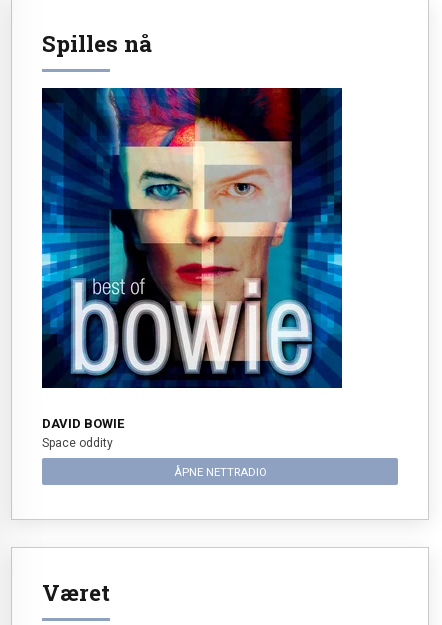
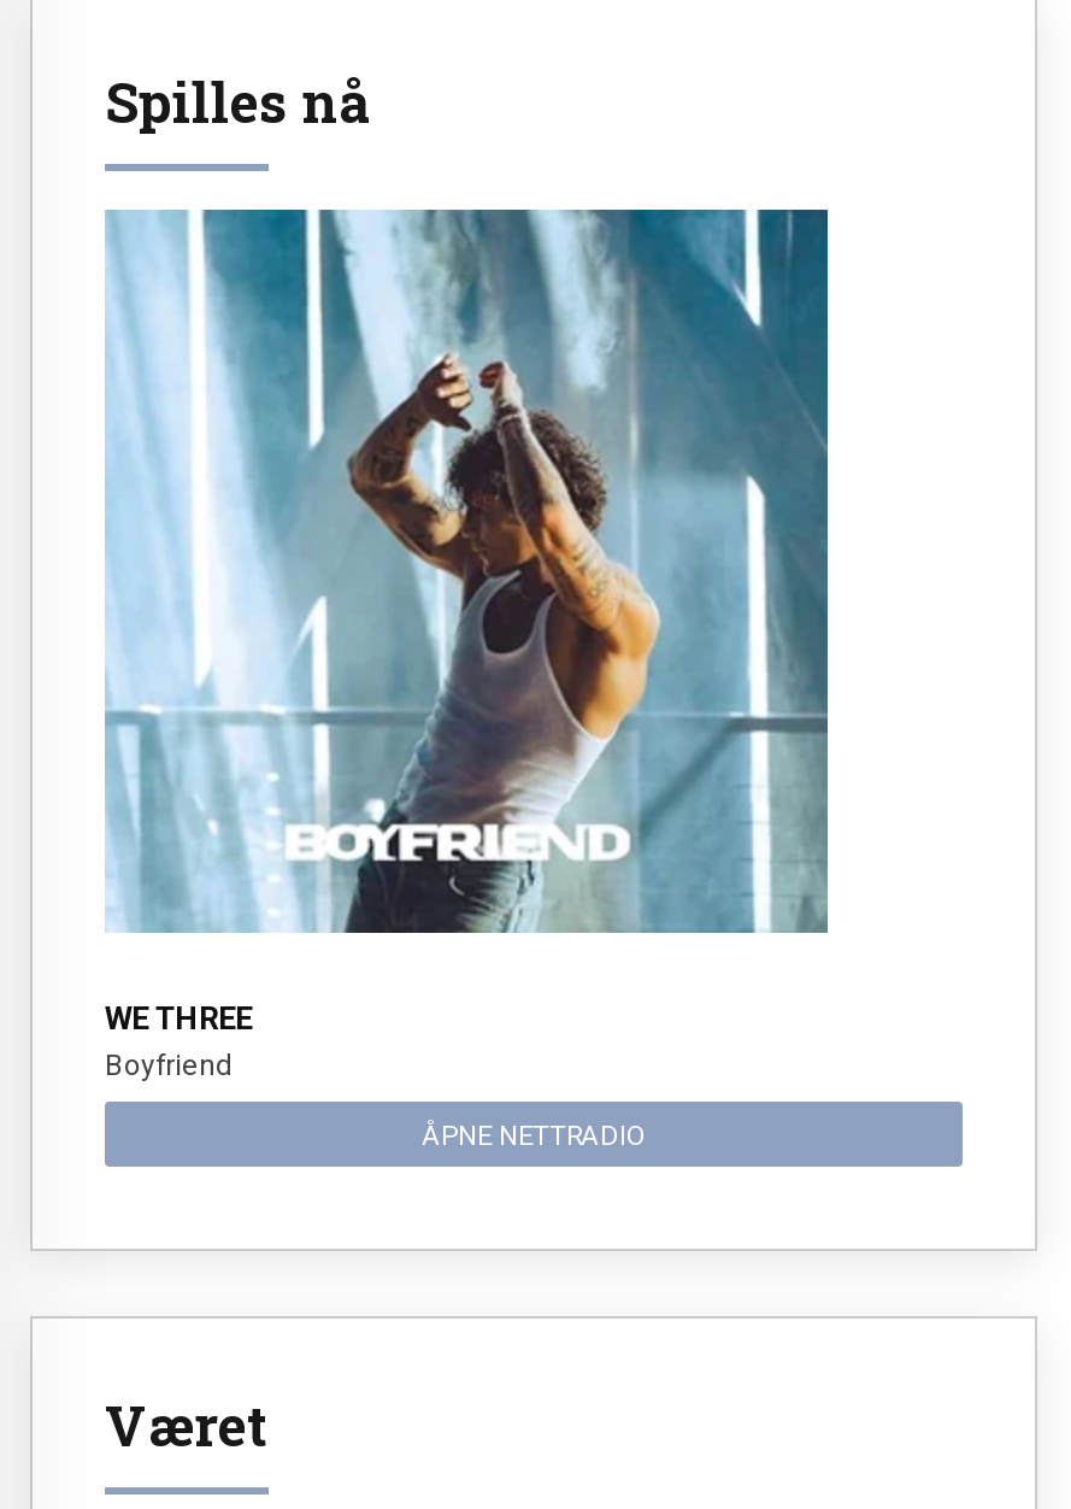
- [image]
- DAVID BOWIE
- Space oddity
+ [image]
+ WE THREE
+ Boyfriend
